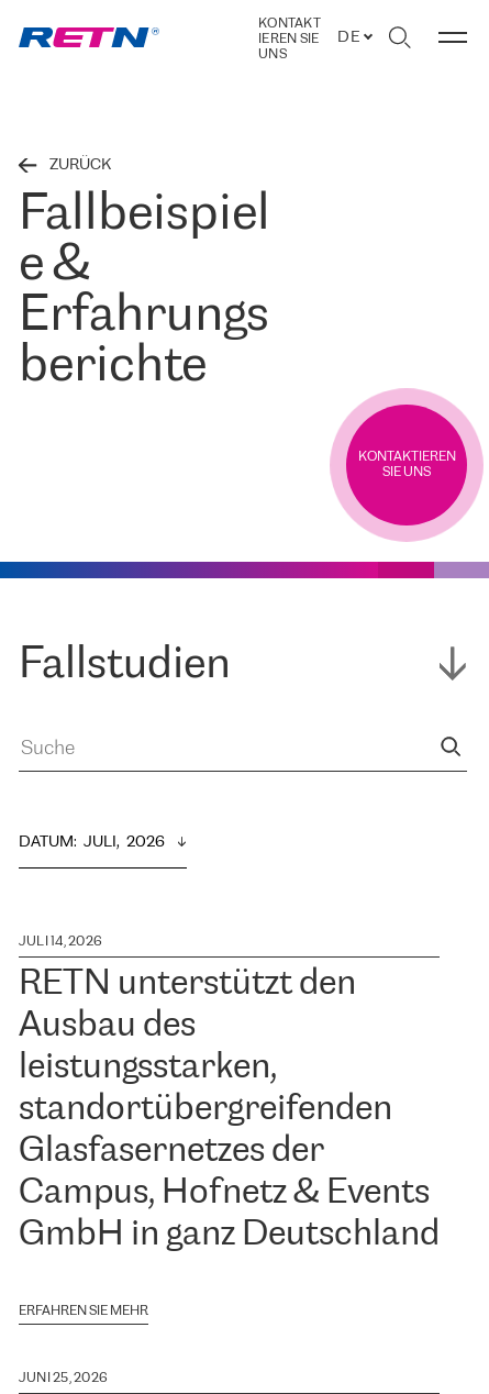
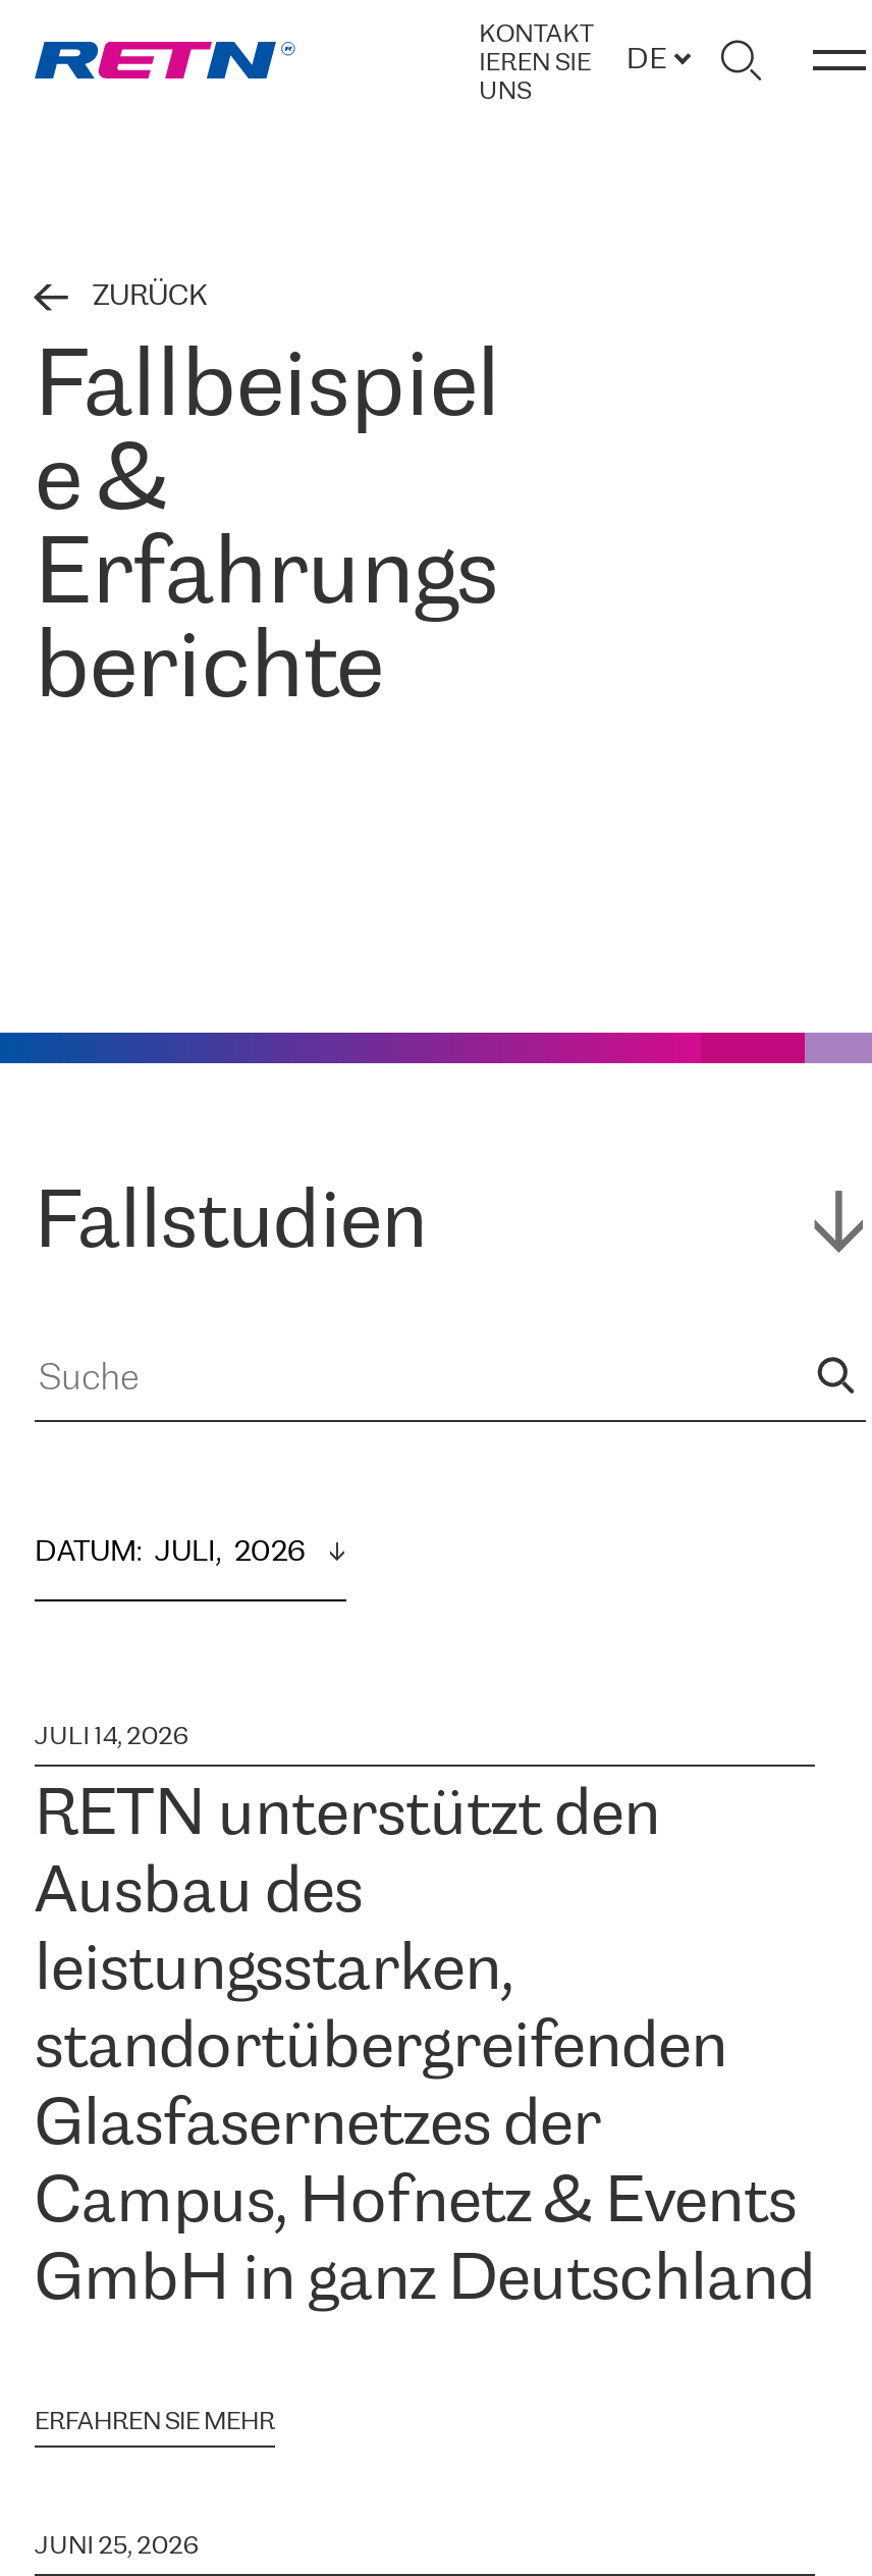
- [image]
- KONTAKTIEREN
- SIE UNS
